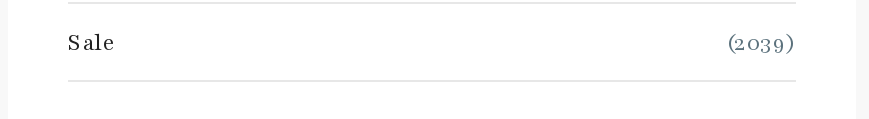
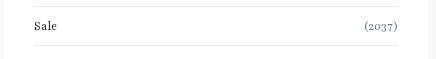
- (2039)
+ (2037)
